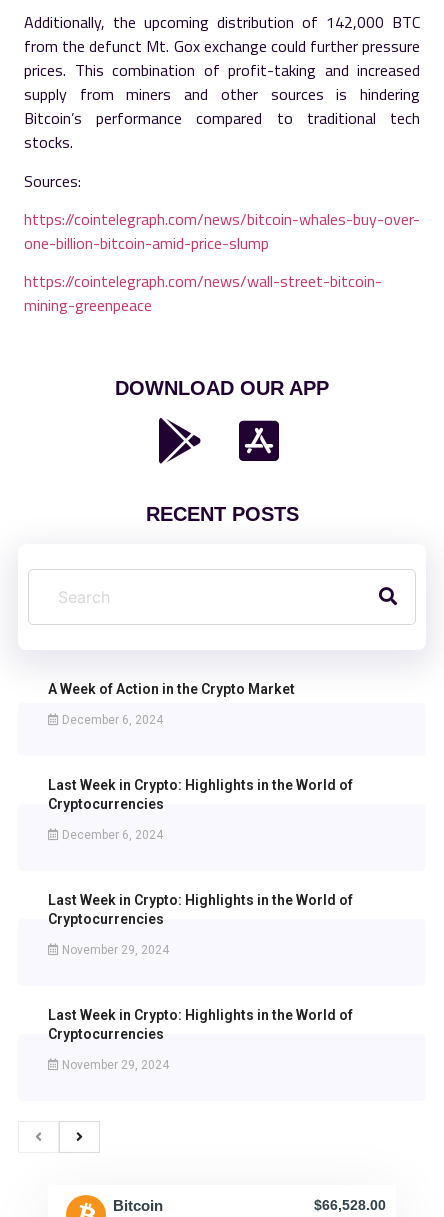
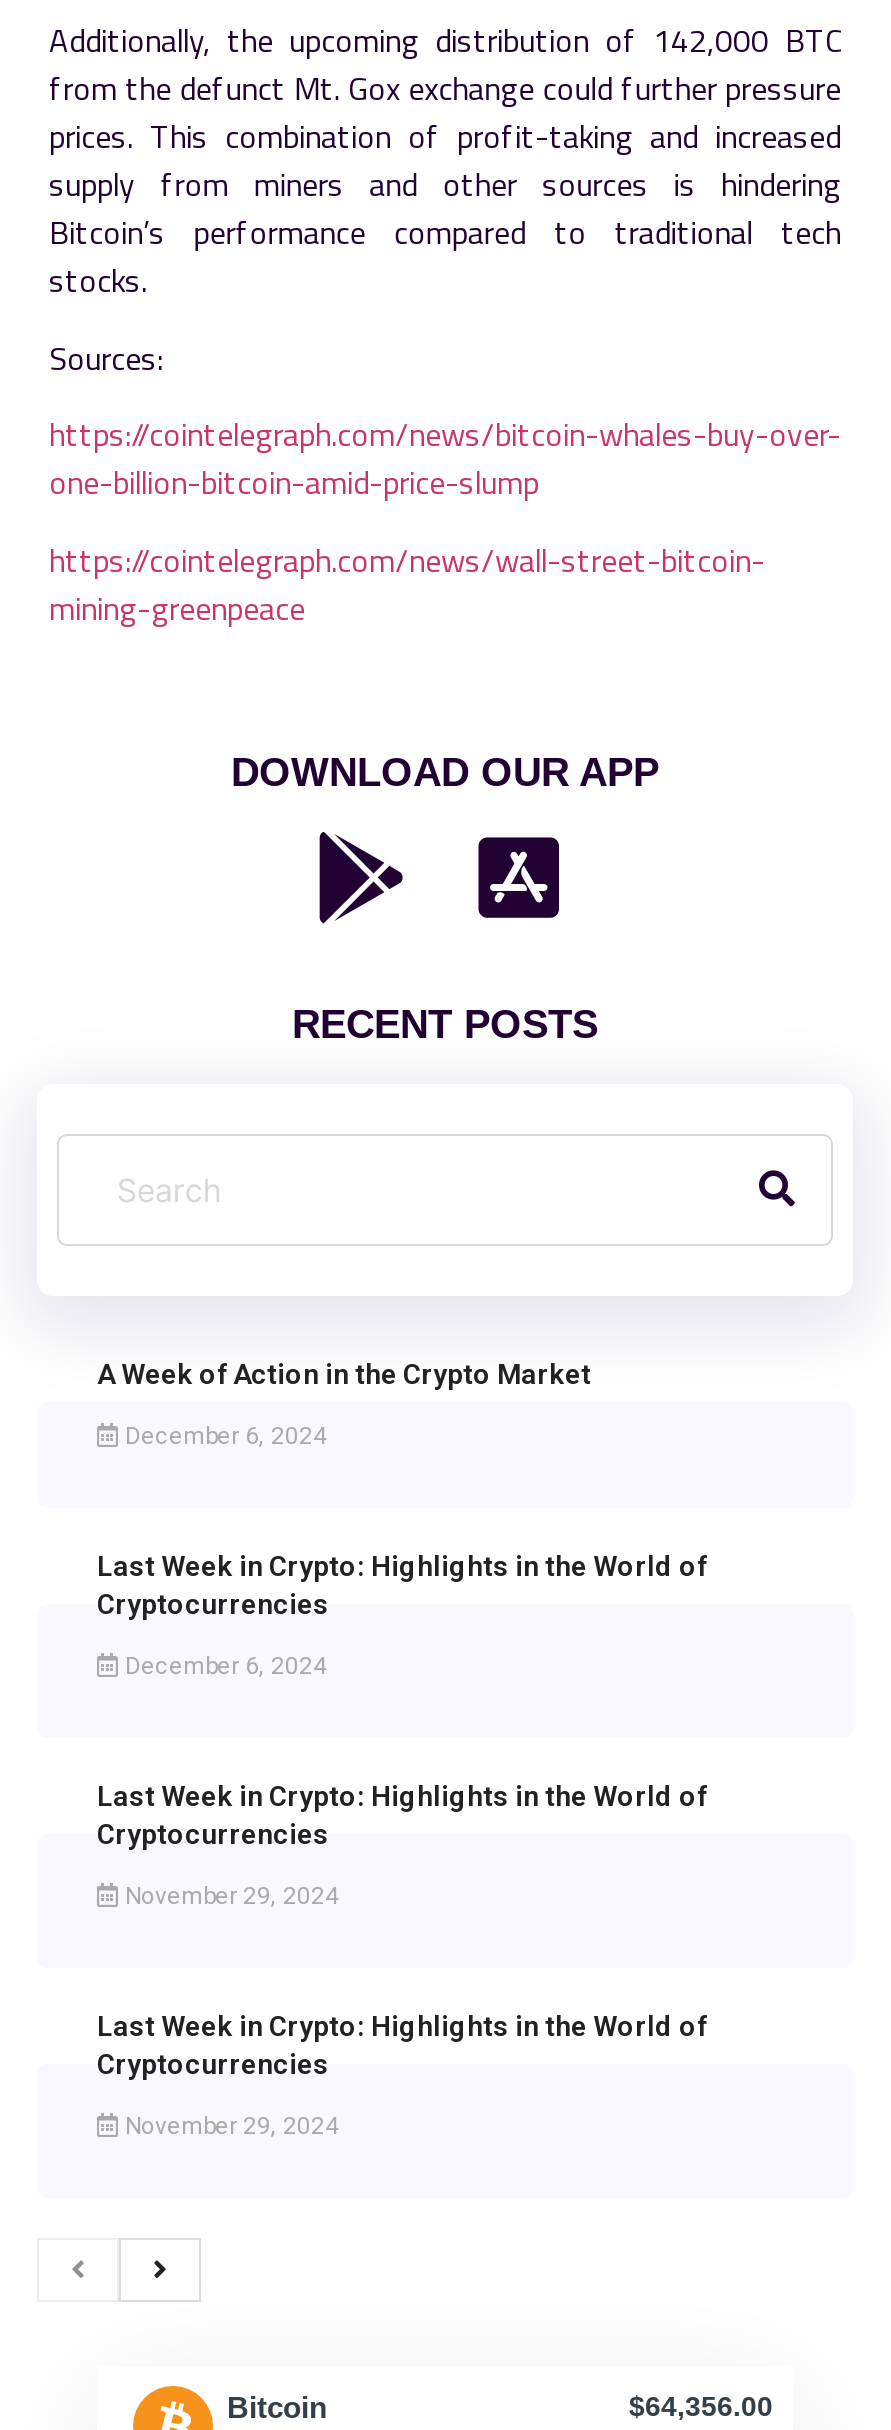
- $66,528.00
+ $64,356.00
